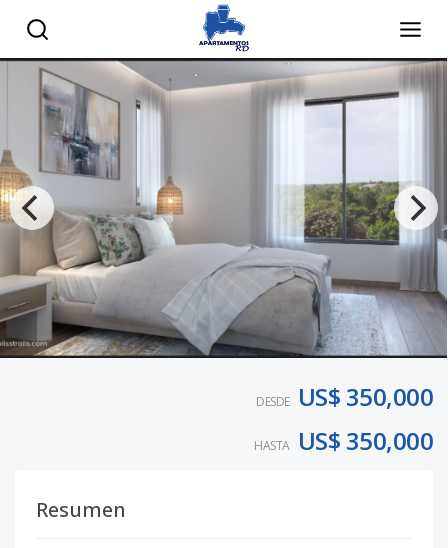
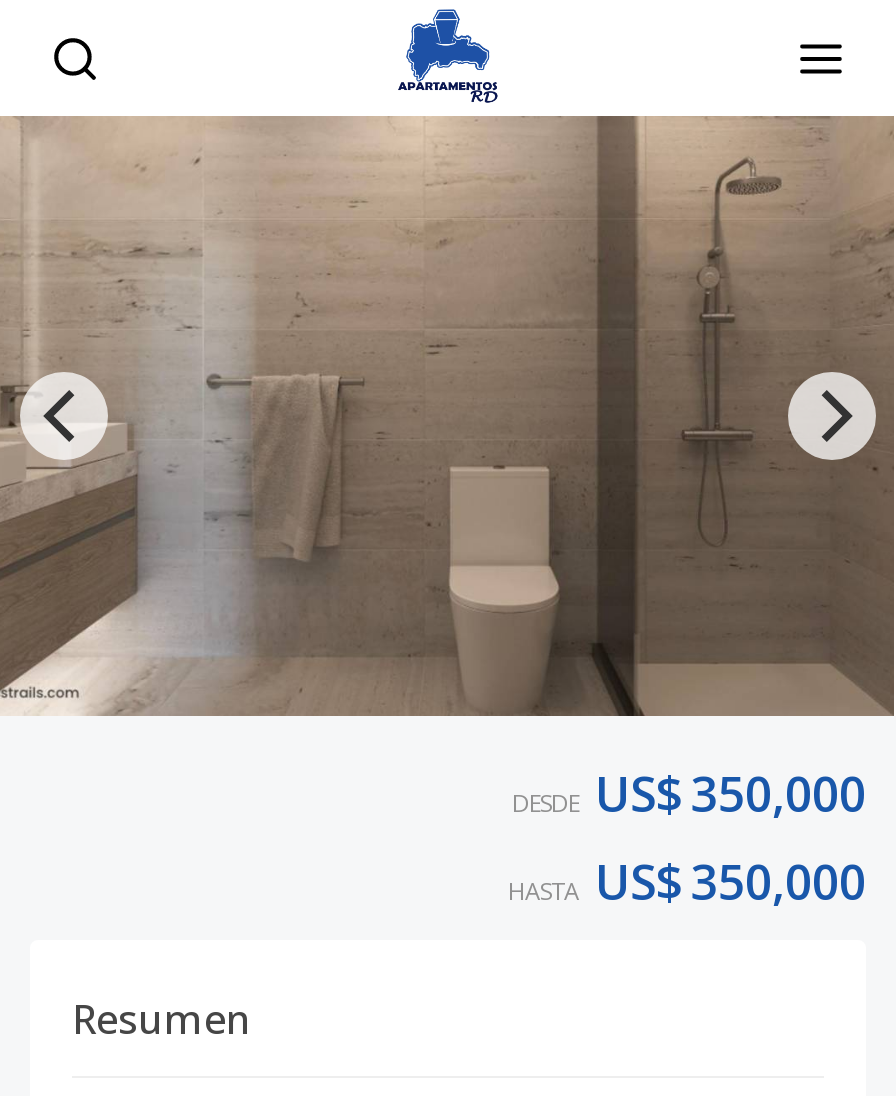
- [image]
+ [image]
